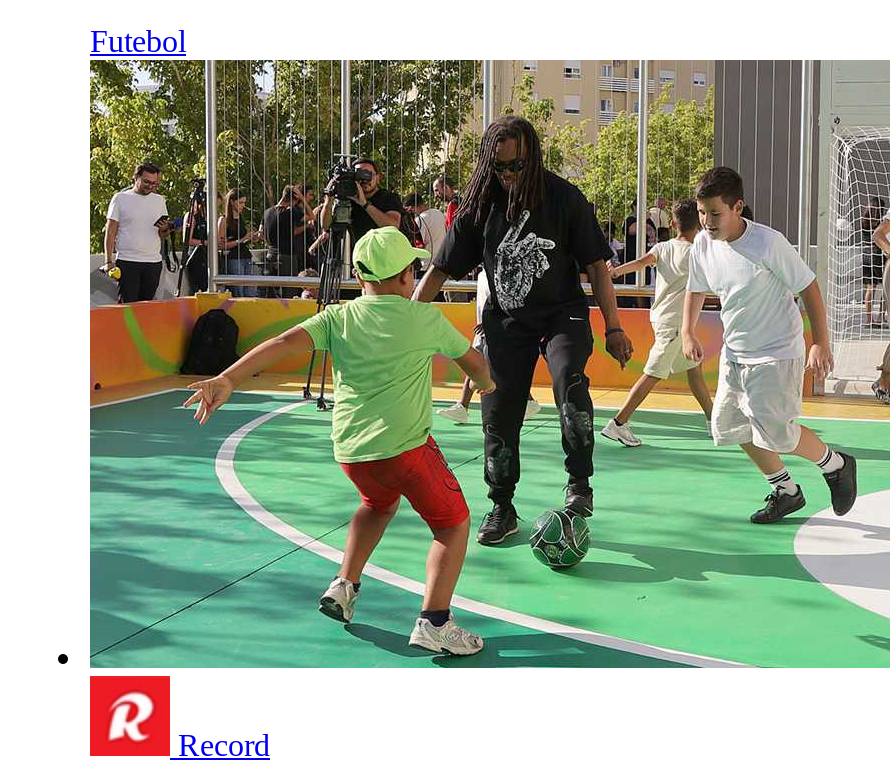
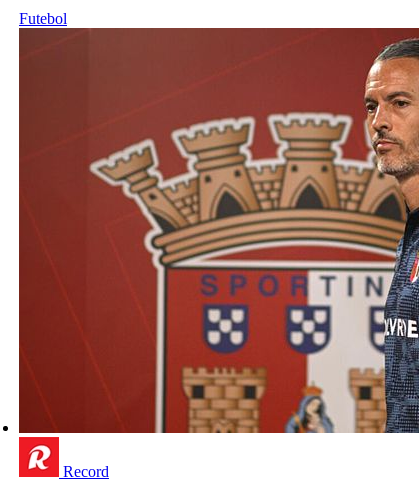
- [image]
+ [image]
